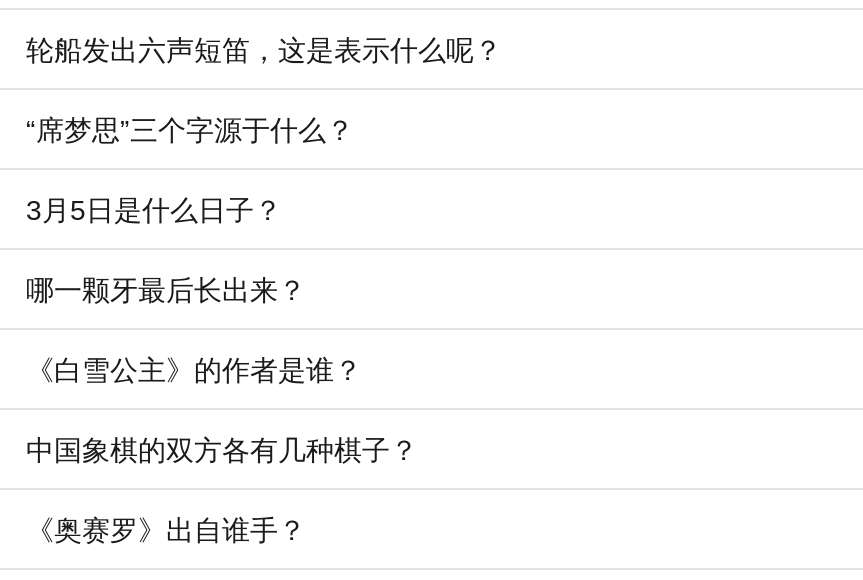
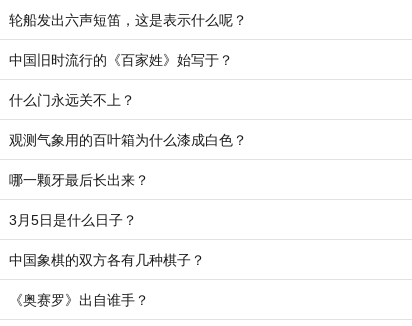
- “席梦思”三个字源于什么？
+ 中国旧时流行的《百家姓》始写于？
+ 什么门永远关不上？
+ 观测气象用的百叶箱为什么漆成白色？

moved down: 3月5日是什么日子？

- 《白雪公主》的作者是谁？
